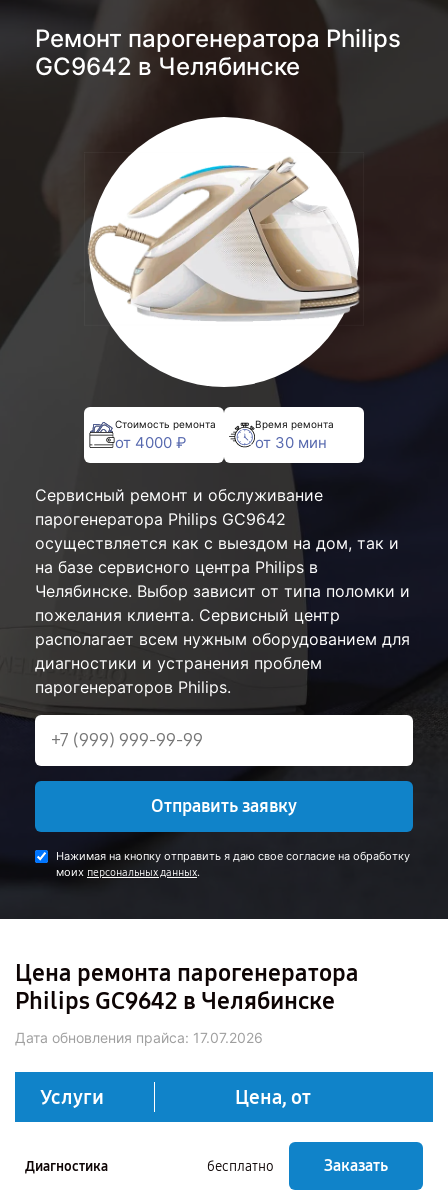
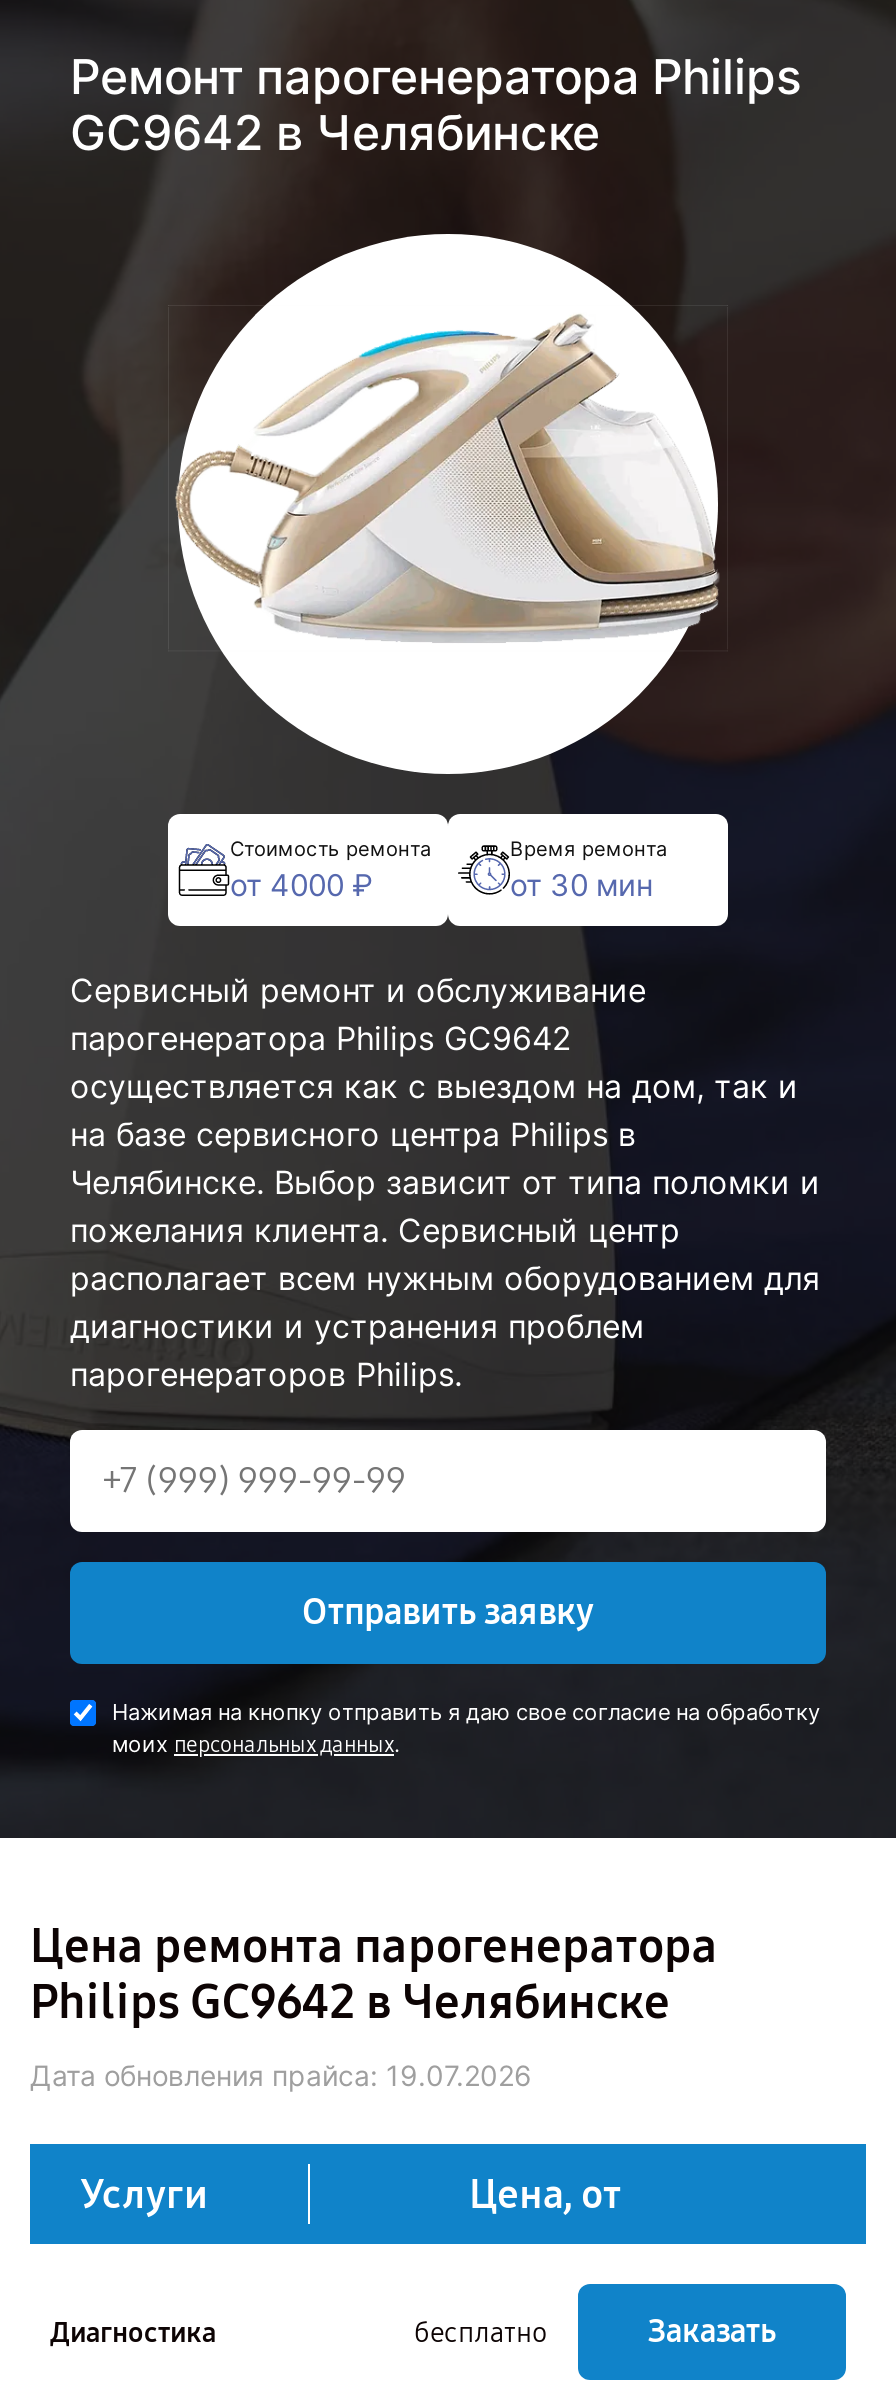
- Дата обновления прайса: 17.07.2026
+ Дата обновления прайса: 19.07.2026
